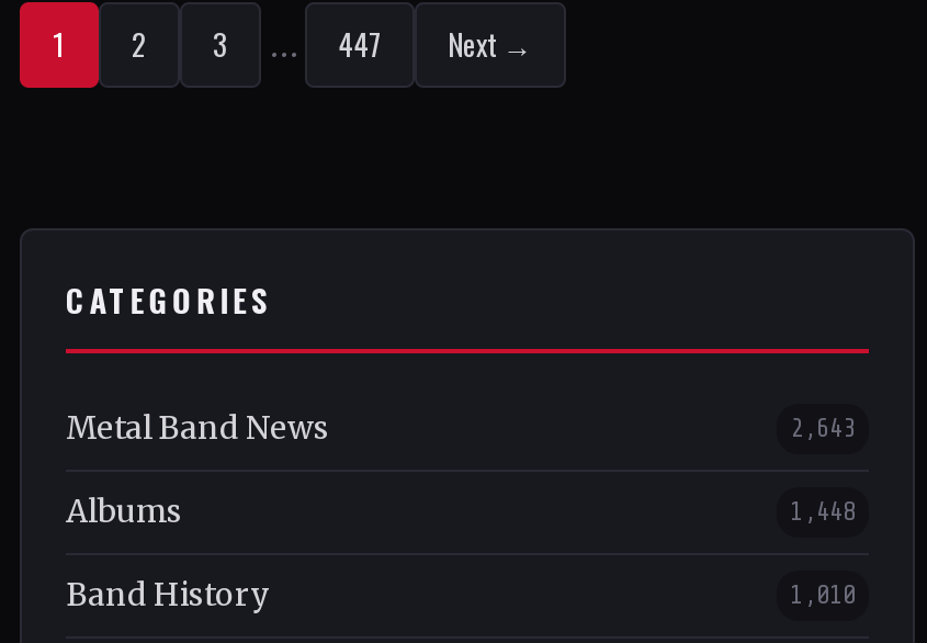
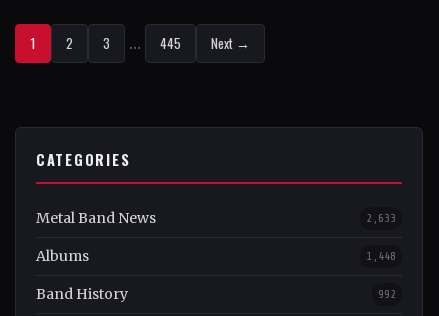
- 447
+ 445

- 2,643
+ 2,633

- 1,010
+ 992
